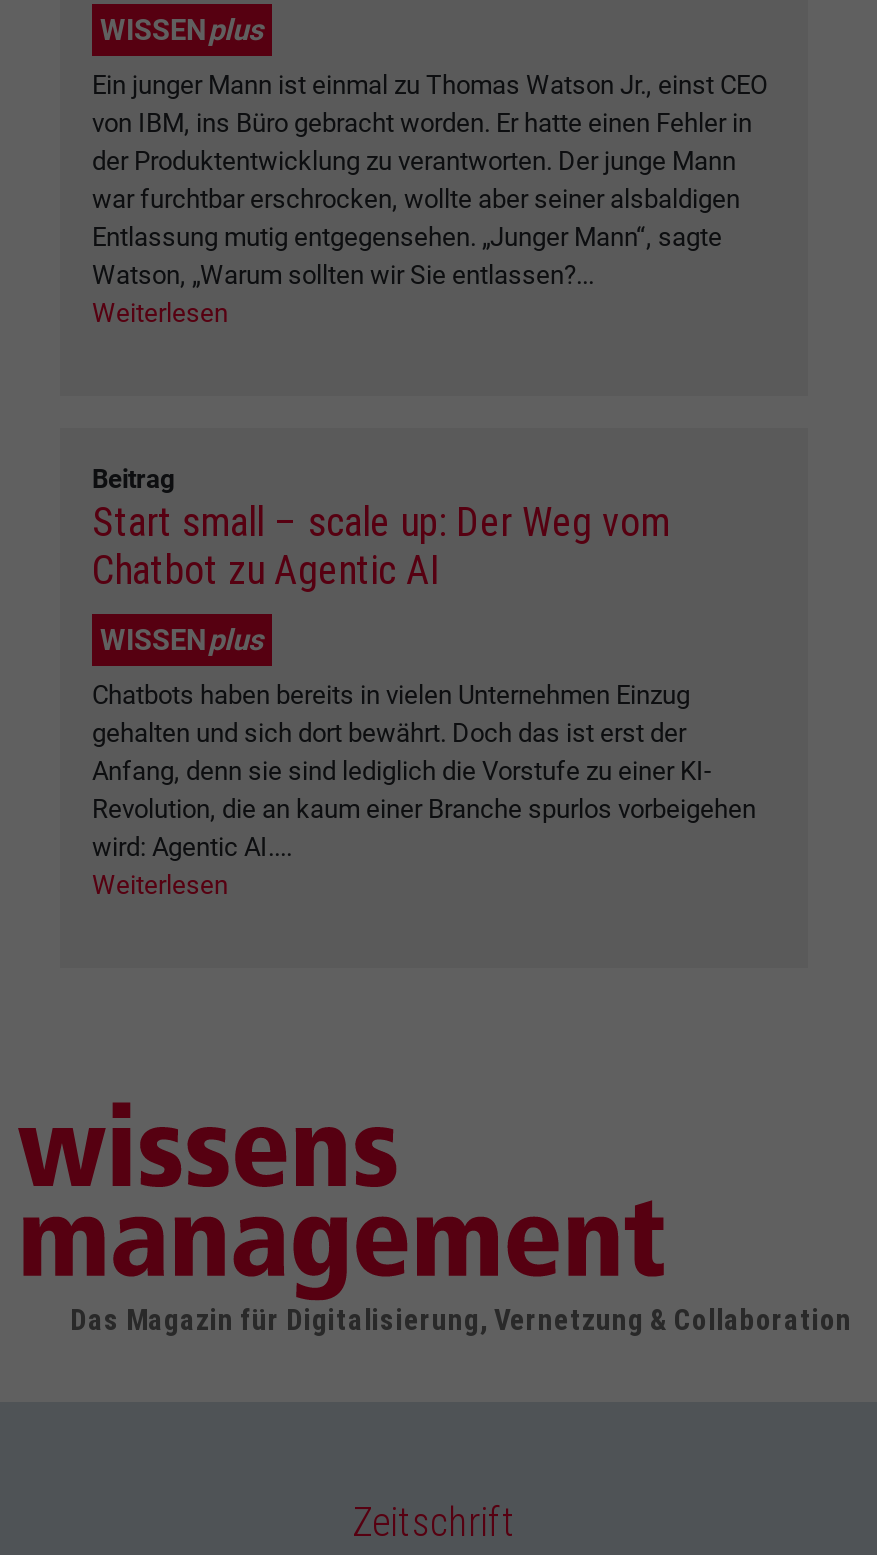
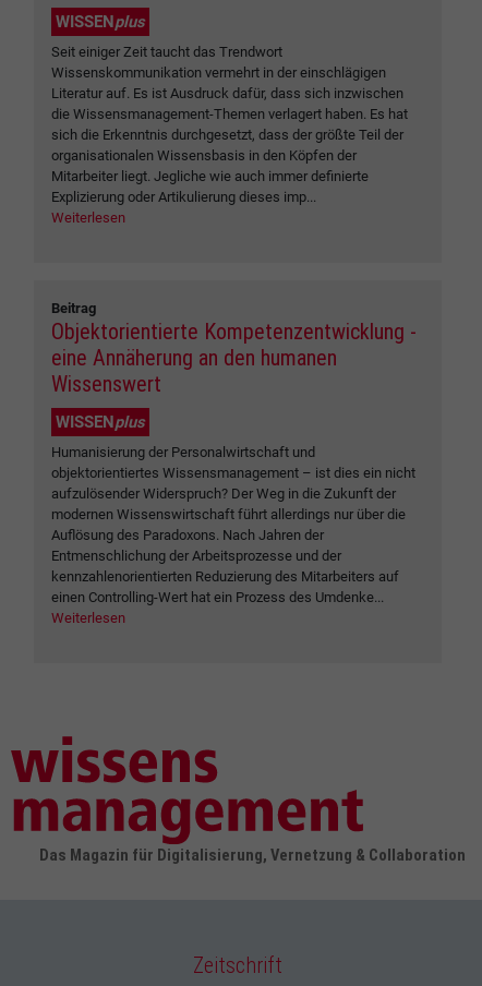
- Ein junger Mann ist einmal zu Thomas Watson Jr., einst CEO
- von IBM, ins Büro gebracht worden. Er hatte einen Fehler in
- der Produktentwicklung zu verantworten. Der junge Mann
- war furchtbar erschrocken, wollte aber seiner alsbaldigen
- Entlassung mutig entgegensehen. „Junger Mann“, sagte
- Watson, „Warum sollten wir Sie entlassen?...
+ Seit einiger Zeit taucht das Trendwort
+ Wissenskommunikation vermehrt in der einschlägigen
+ Literatur auf. Es ist Ausdruck dafür, dass sich inzwischen
+ die Wissensmanagement-Themen verlagert haben. Es hat
+ sich die Erkenntnis durchgesetzt, dass der größte Teil der
+ organisationalen Wissensbasis in den Köpfen der
+ Mitarbeiter liegt. Jegliche wie auch immer definierte
+ Explizierung oder Artikulierung dieses imp...

- Start small – scale up: Der Weg vom
- Chatbot zu Agentic AI
+ Objektorientierte Kompetenzentwicklung -
+ eine Annäherung an den humanen
+ Wissenswert

- Chatbots haben bereits in vielen Unternehmen Einzug
- gehalten und sich dort bewährt. Doch das ist erst der
- Anfang, denn sie sind lediglich die Vorstufe zu einer KI-
- Revolution, die an kaum einer Branche spurlos vorbeigehen
- wird: Agentic AI....
+ Humanisierung der Personalwirtschaft und
+ objektorientiertes Wissensmanagement – ist dies ein nicht
+ aufzulösender Widerspruch? Der Weg in die Zukunft der
+ modernen Wissenswirtschaft führt allerdings nur über die
+ Auflösung des Paradoxons. Nach Jahren der
+ Entmenschlichung der Arbeitsprozesse und der
+ kennzahlenorientierten Reduzierung des Mitarbeiters auf
+ einen Controlling-Wert hat ein Prozess des Umdenke...
